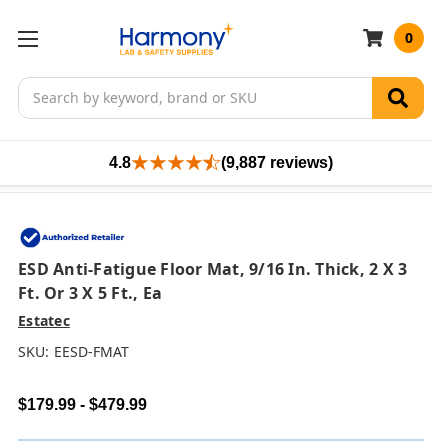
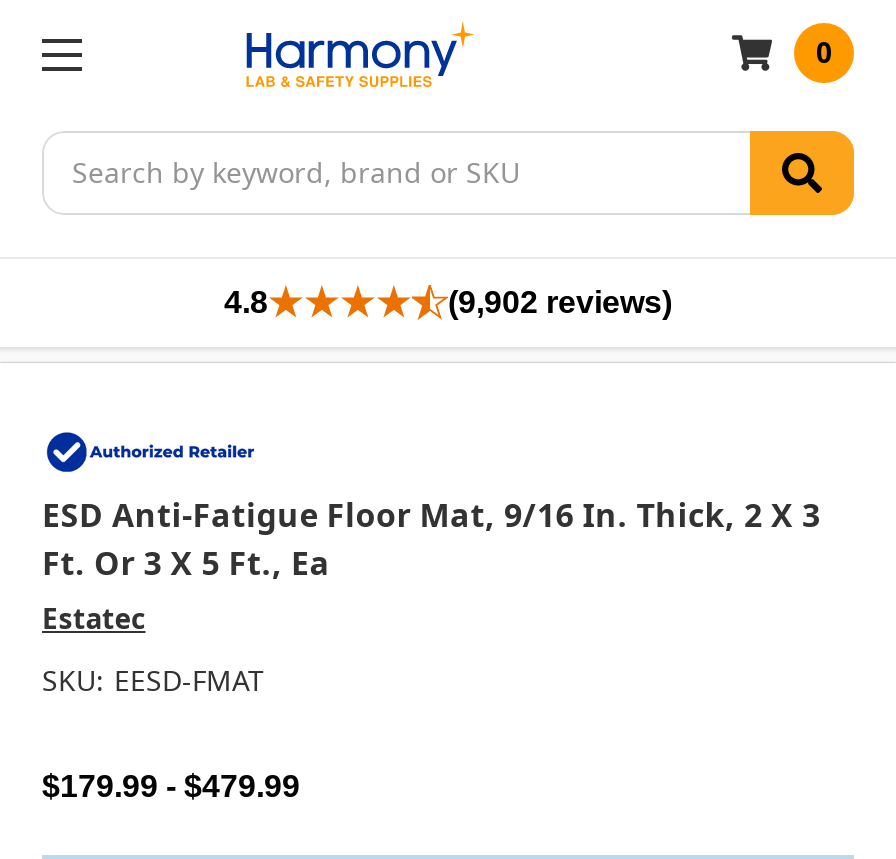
- (9,887 reviews)
+ (9,902 reviews)
